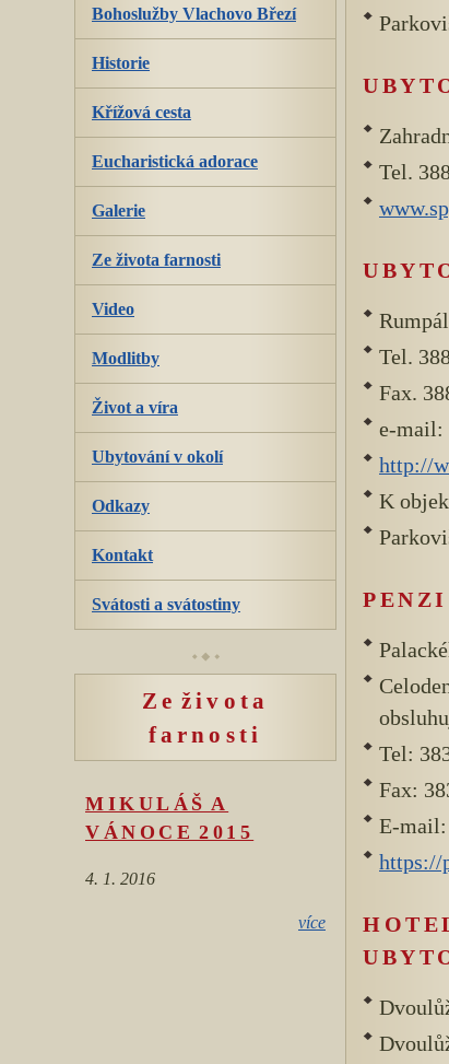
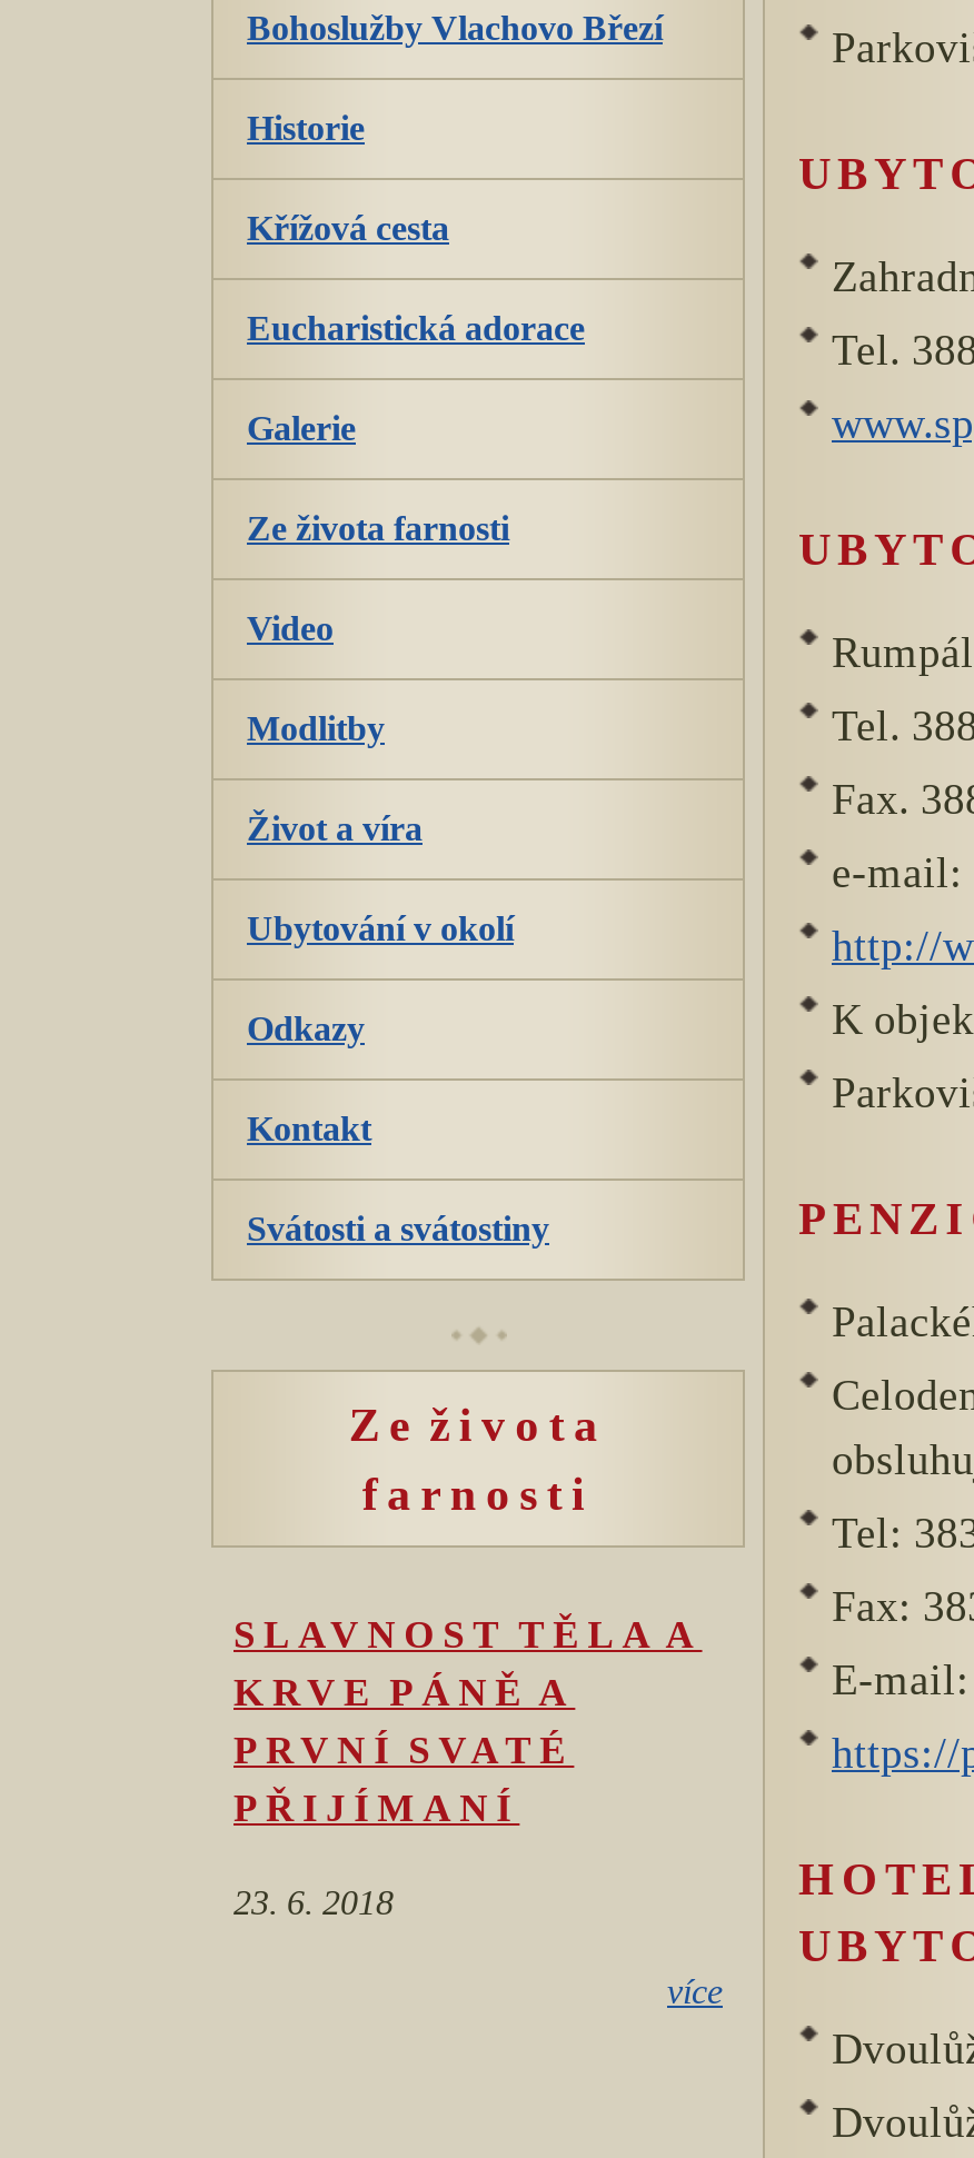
- MIKULÁŠ A
- VÁNOCE 2015
+ SLAVNOST TĚLA A
+ KRVE PÁNĚ A
+ PRVNÍ SVATÉ
+ PŘIJÍMANÍ

- 4. 1. 2016
+ 23. 6. 2018

moved down: více
